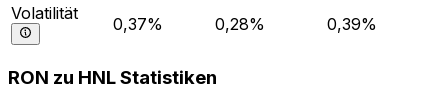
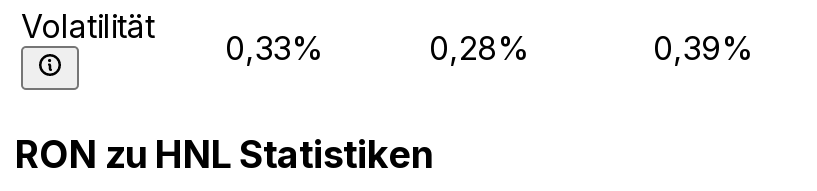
- 0,37%
+ 0,33%
